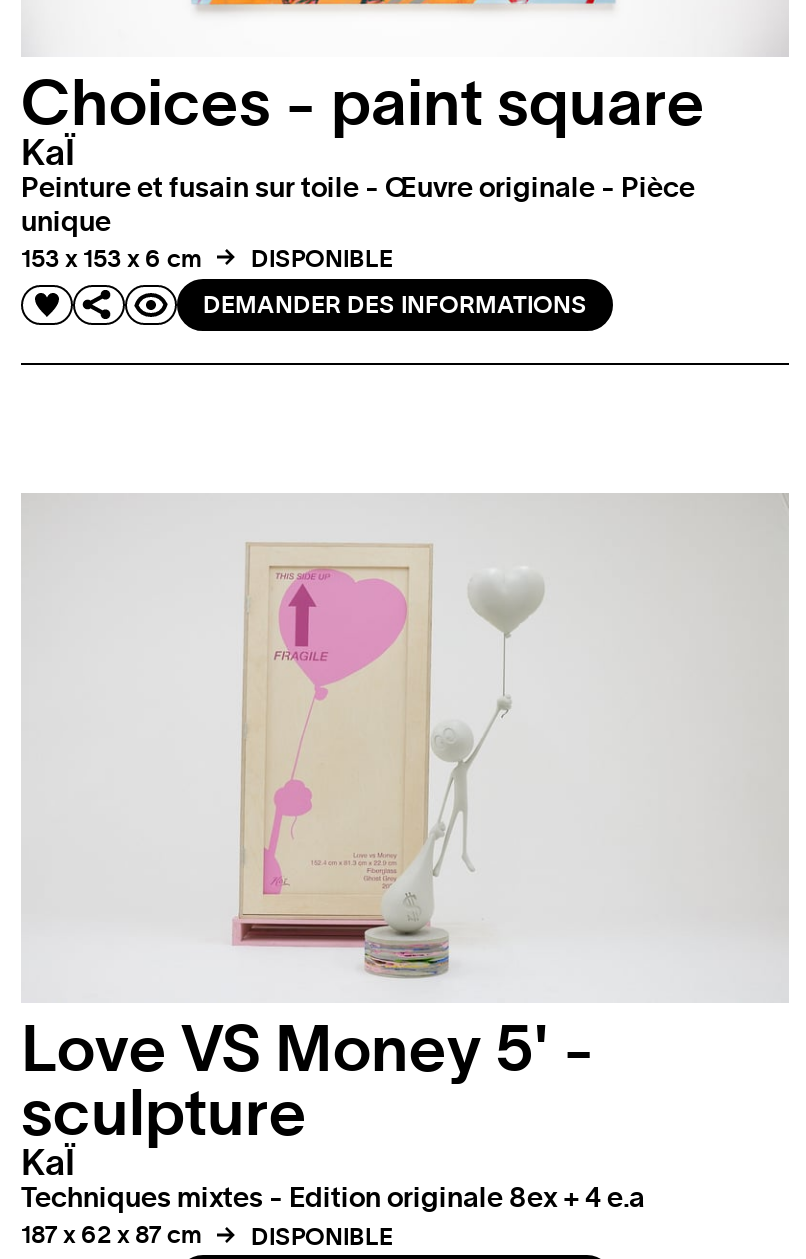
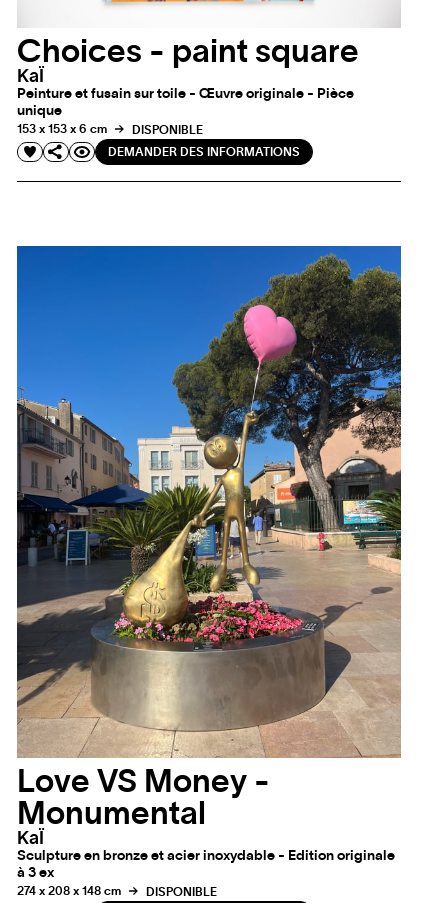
- [image]
- Love VS Money 5' -
- sculpture
+ [image]
+ Love VS Money -
+ Monumental

- Techniques mixtes - Edition originale 8ex + 4 e.a
- 187 x 62 x 87 cm
+ Sculpture en bronze et acier inoxydable - Edition originale
+ à 3 ex
+ 274 x 208 x 148 cm
